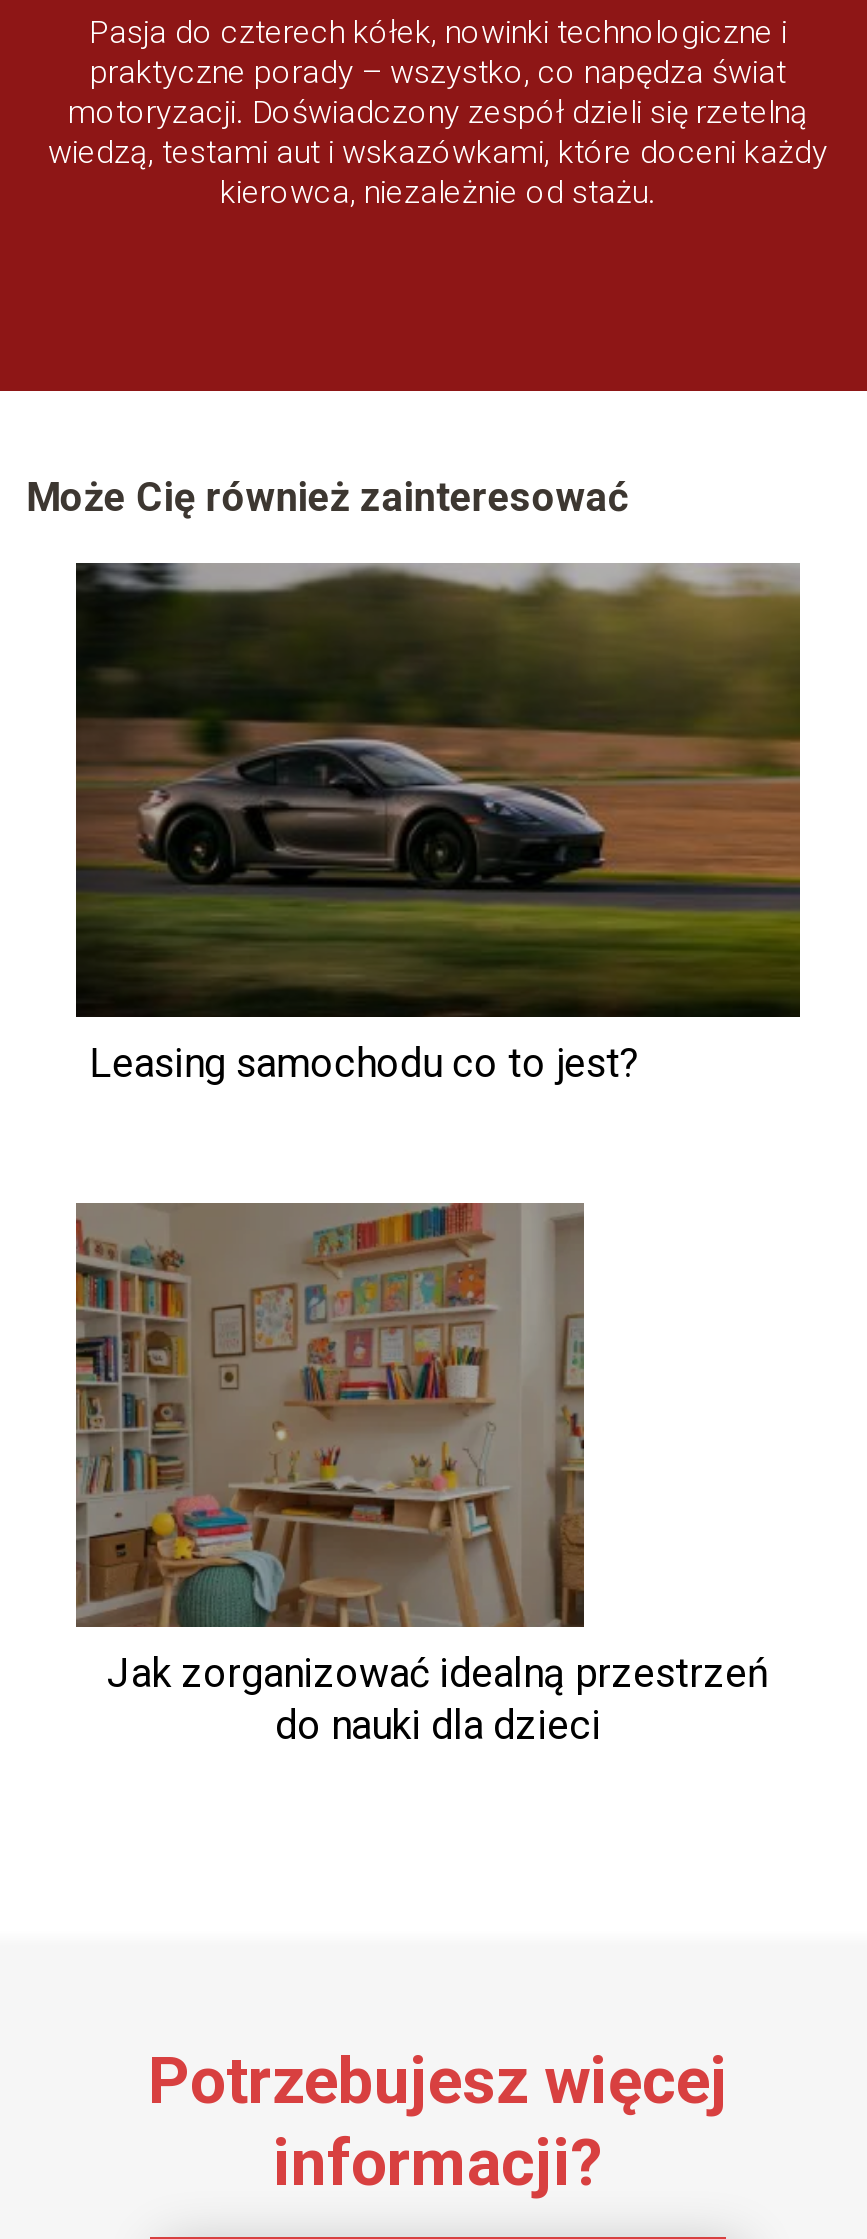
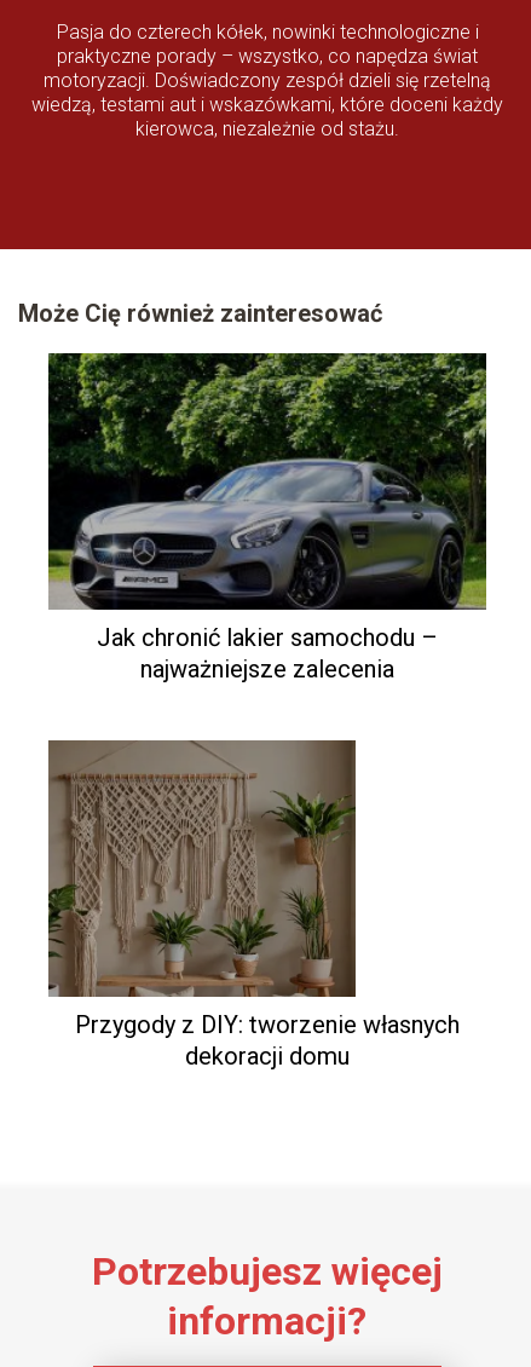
- [image]
- Leasing samochodu co to jest?
+ [image]
+ Jak chronić lakier samochodu –
+ najważniejsze zalecenia

- [image]
- Jak zorganizować idealną przestrzeń
- do nauki dla dzieci
+ [image]
+ Przygody z DIY: tworzenie własnych
+ dekoracji domu
